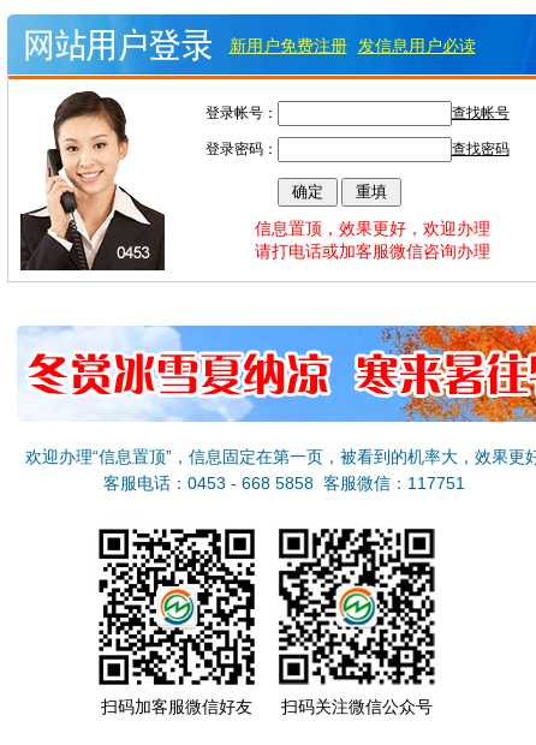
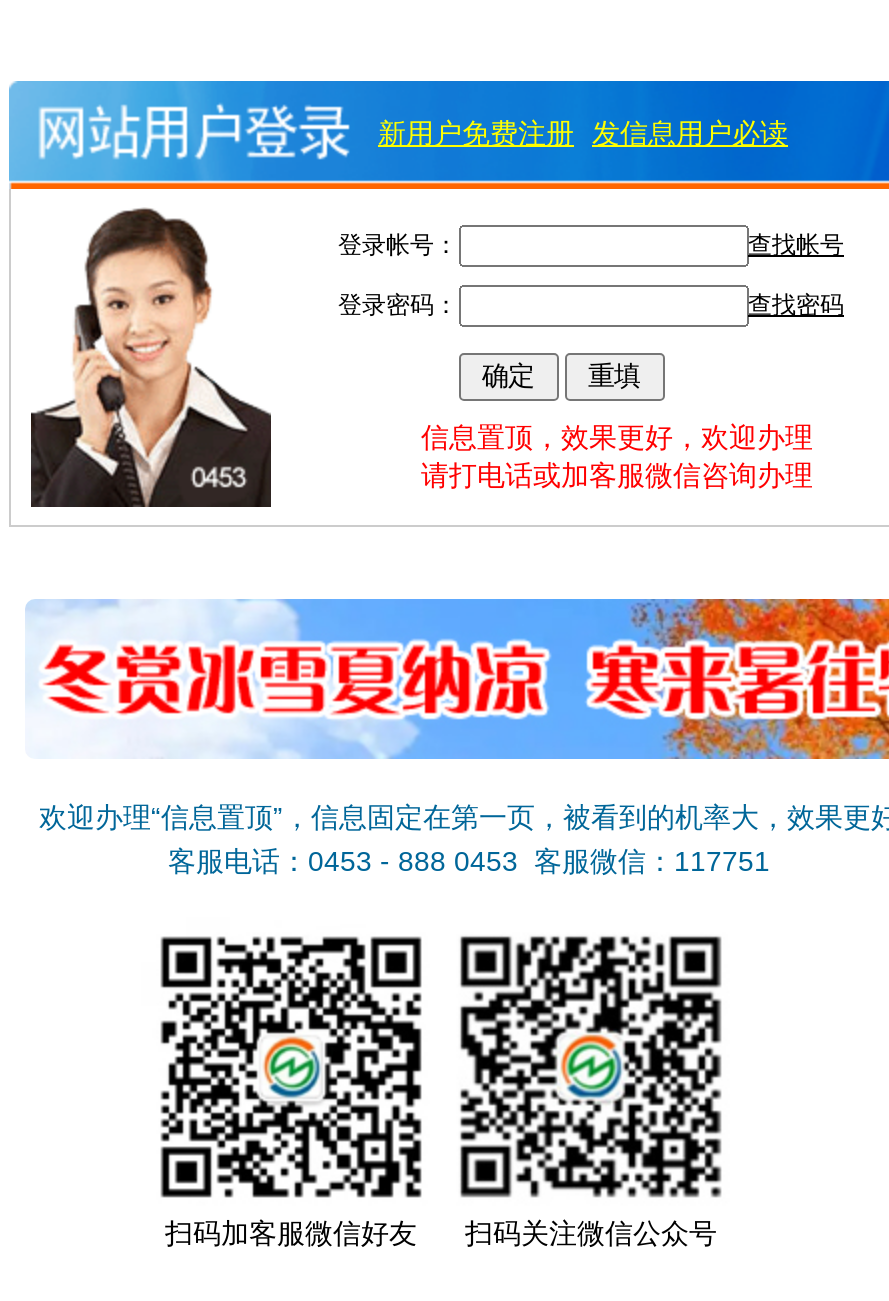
- 客服电话：0453 - 668 5858 客服微信：117751
+ 客服电话：0453 - 888 0453 客服微信：117751
